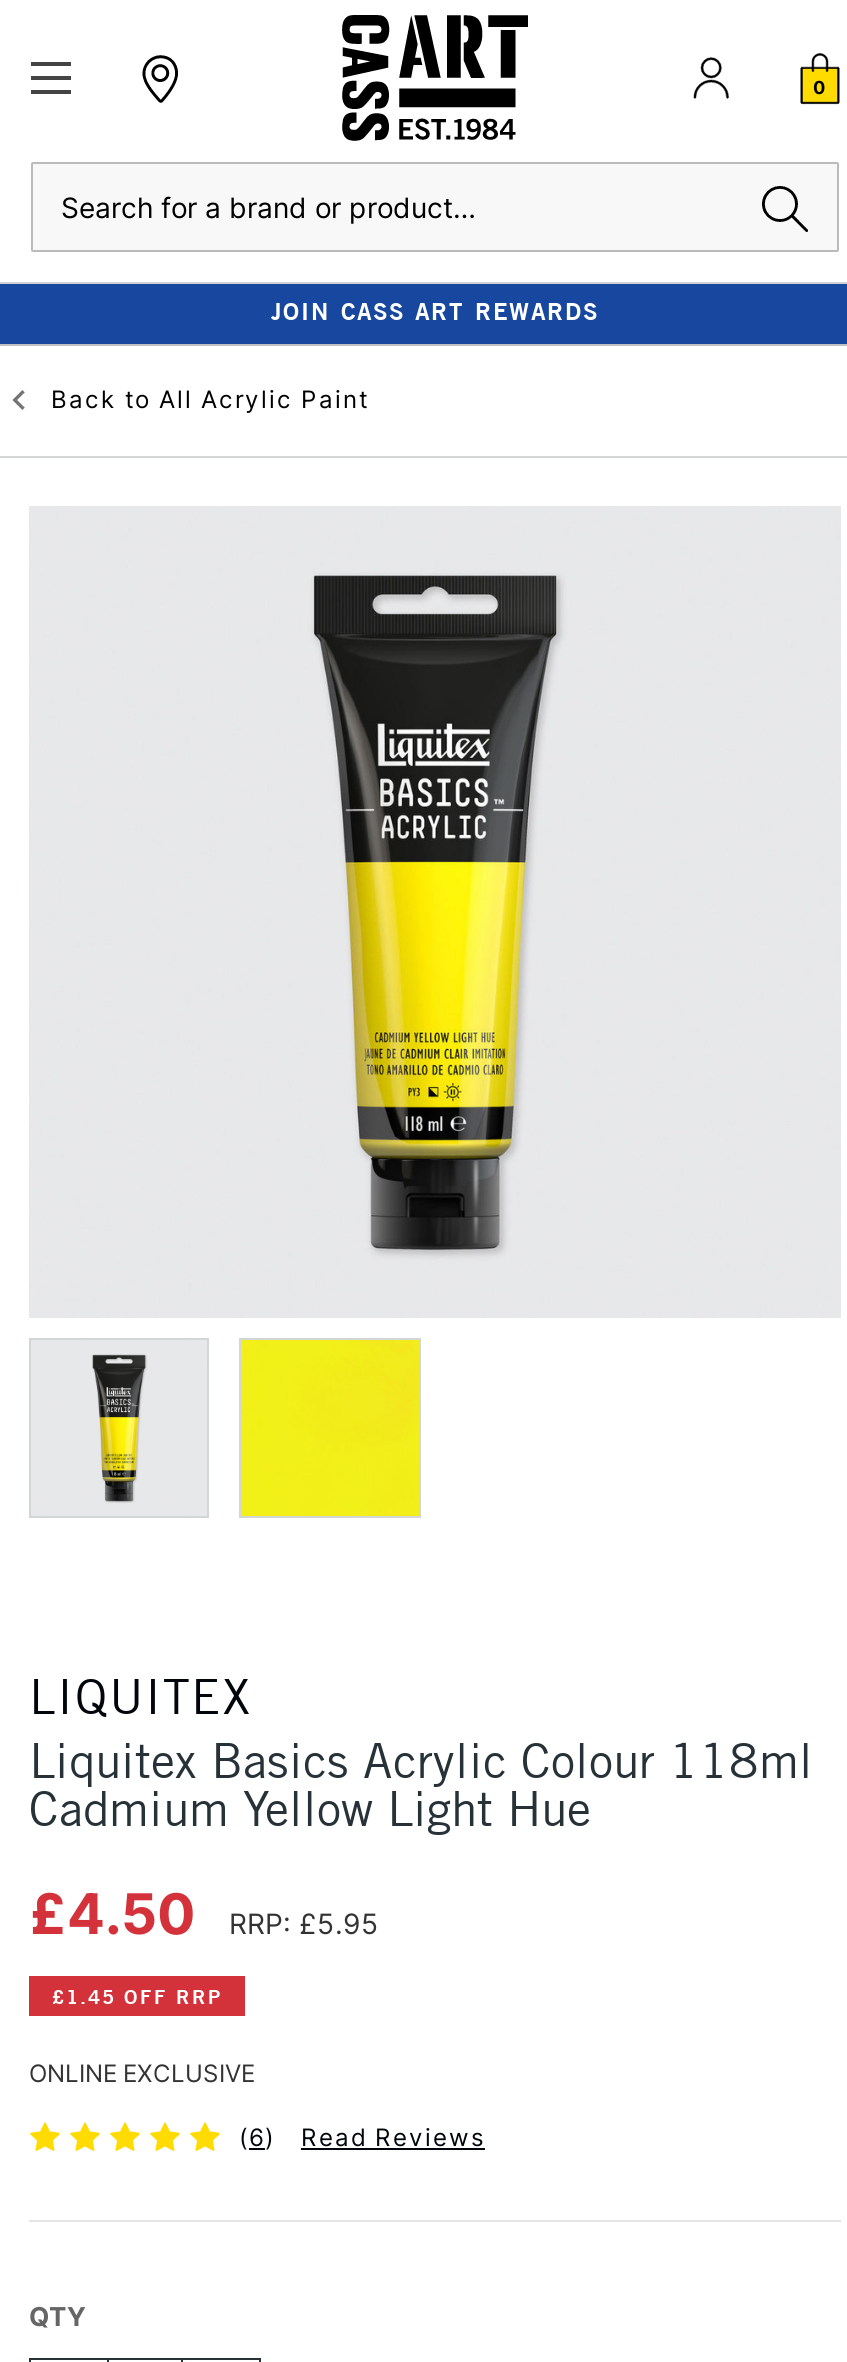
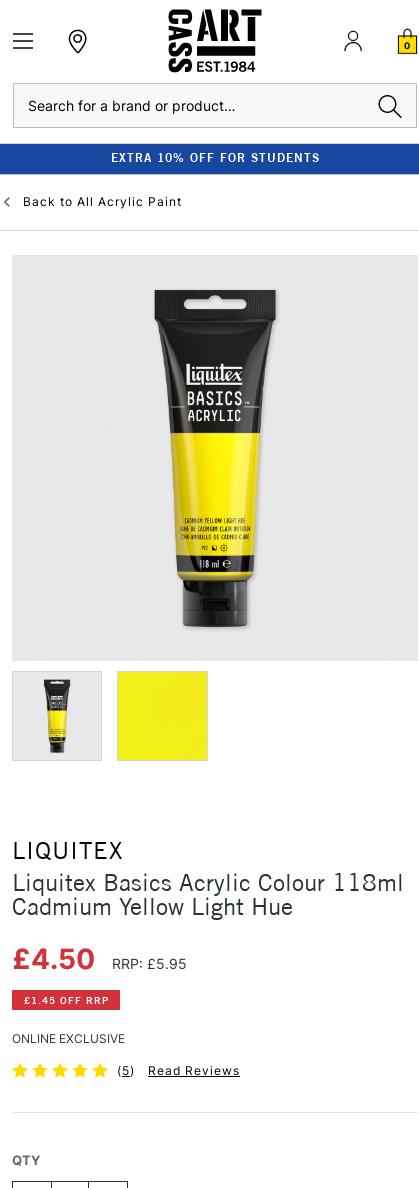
- JOIN CASS ART REWARDS
+ EXTRA 10% OFF FOR STUDENTS

- (6) Read Reviews
+ (5) Read Reviews
